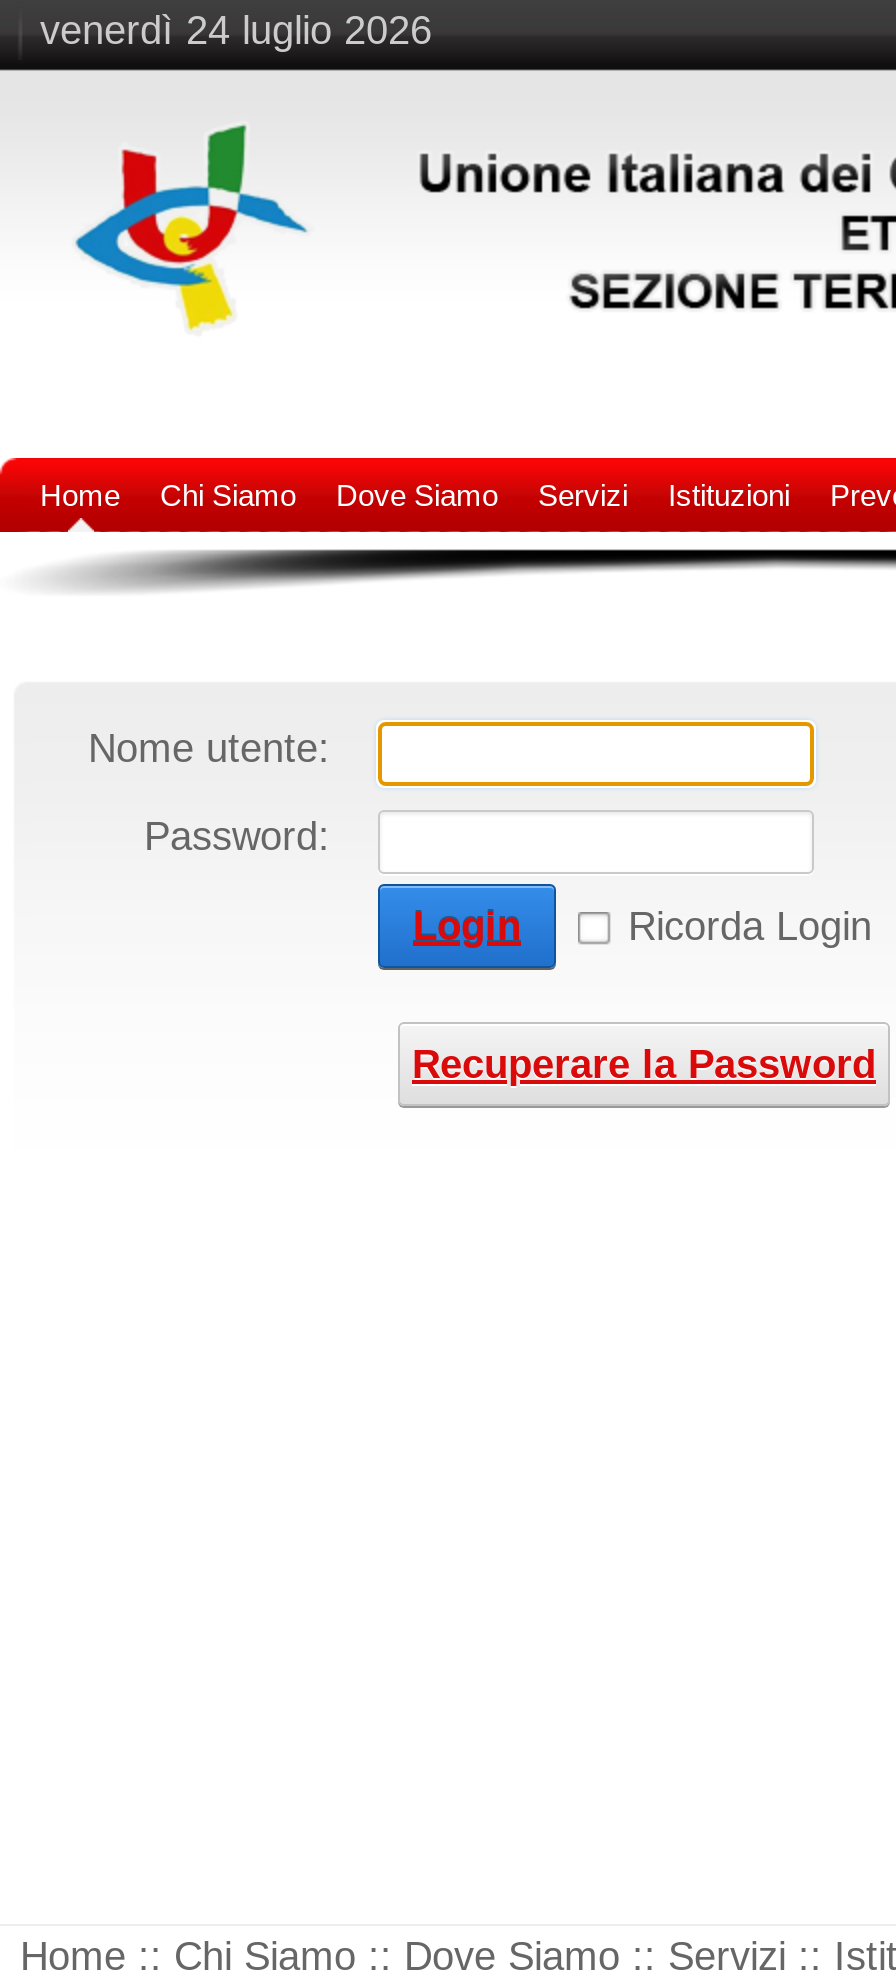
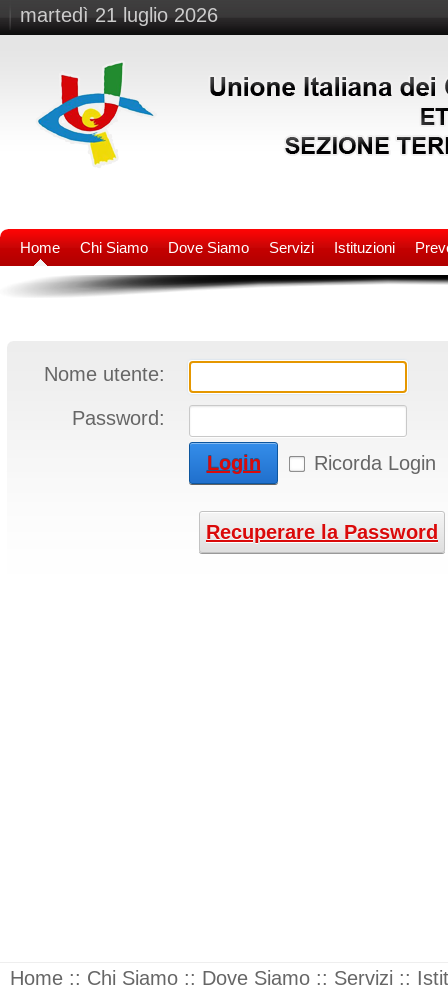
- venerdì 24 luglio 2026
+ martedì 21 luglio 2026
